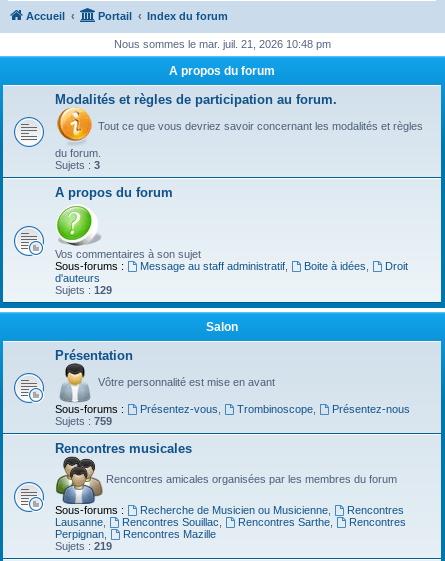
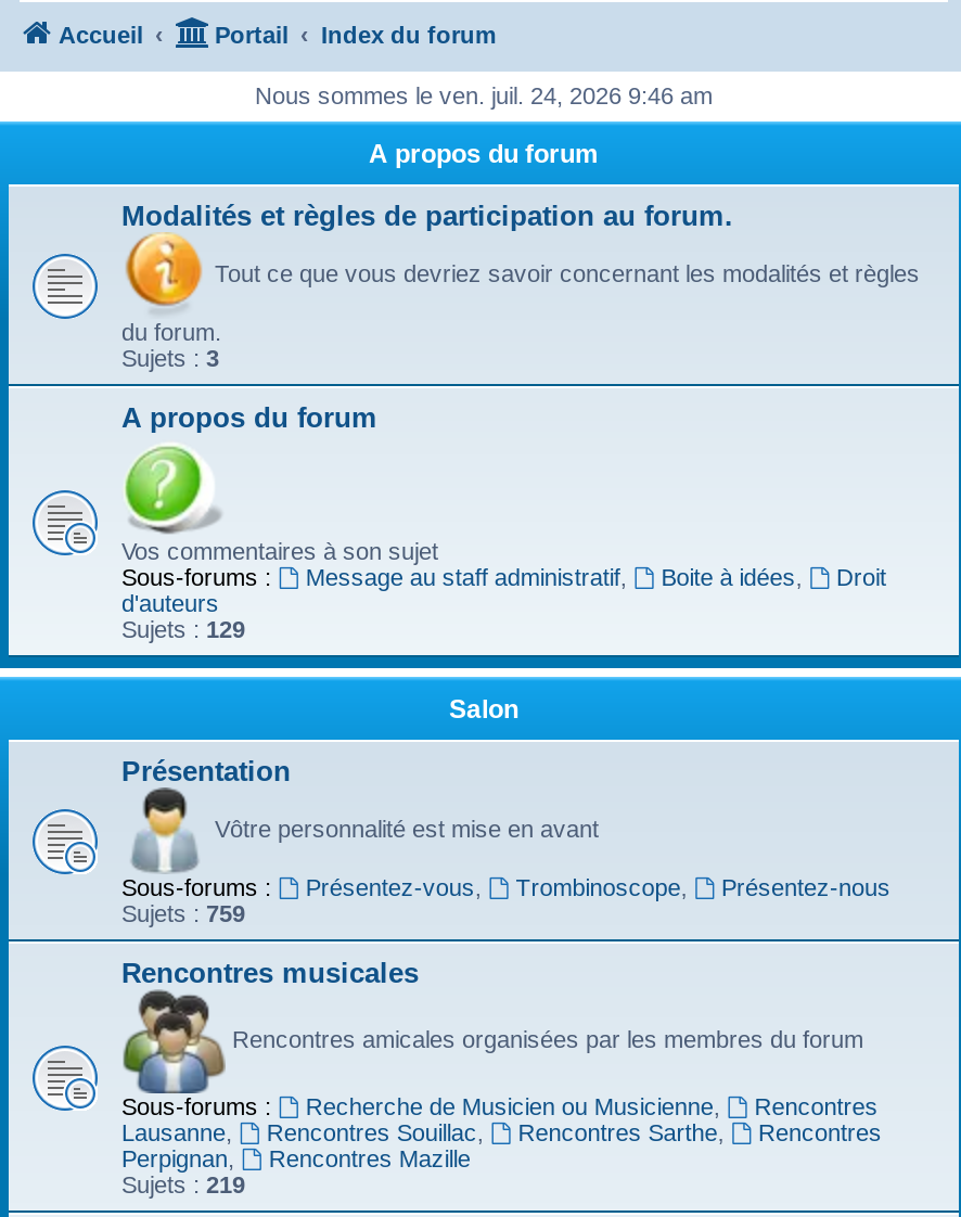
- Nous sommes le mar. juil. 21, 2026 10:48 pm
+ Nous sommes le ven. juil. 24, 2026 9:46 am
